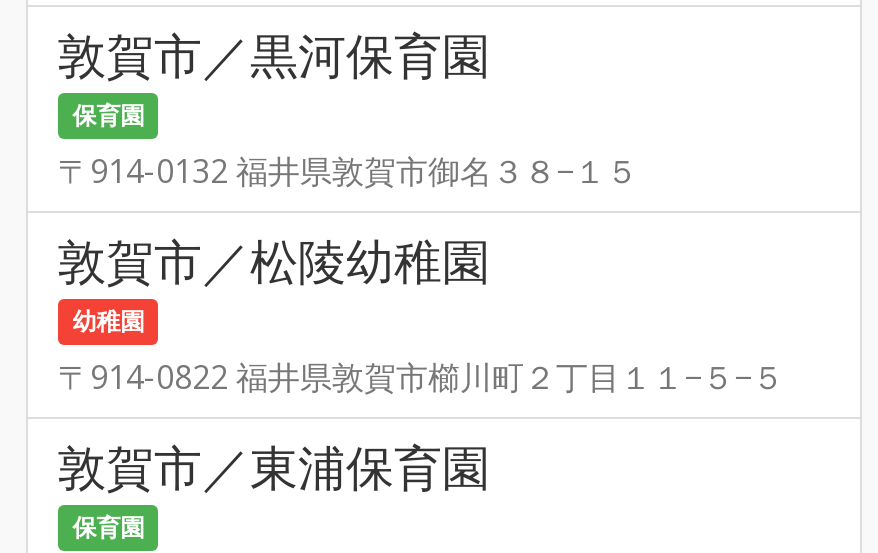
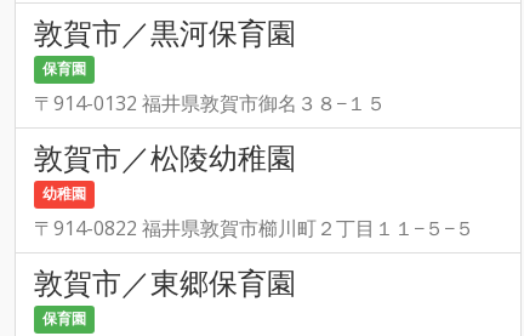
- 敦賀市／東浦保育園
+ 敦賀市／東郷保育園
